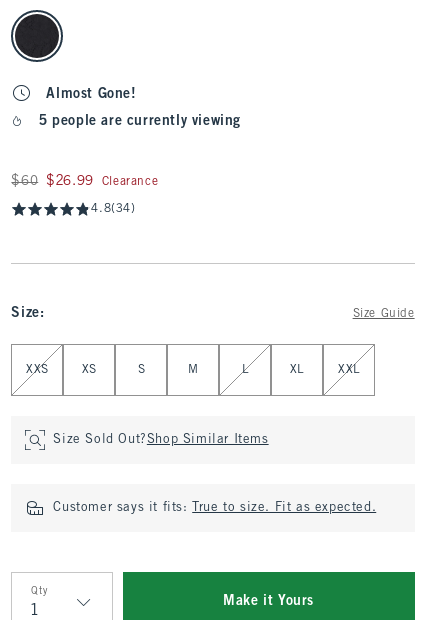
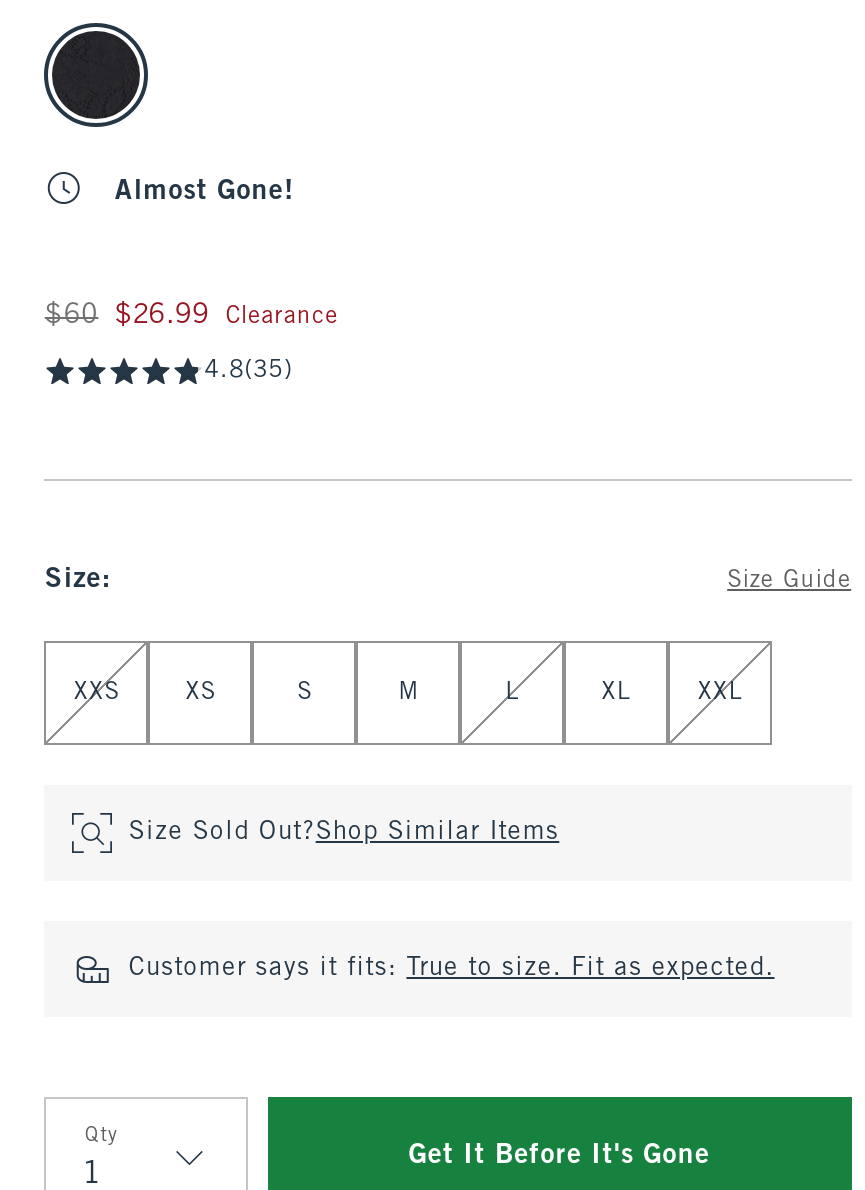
- 5 people are currently viewing

- 4.8(34)
+ 4.8(35)

- Make it Yours
+ Get It Before It's Gone
